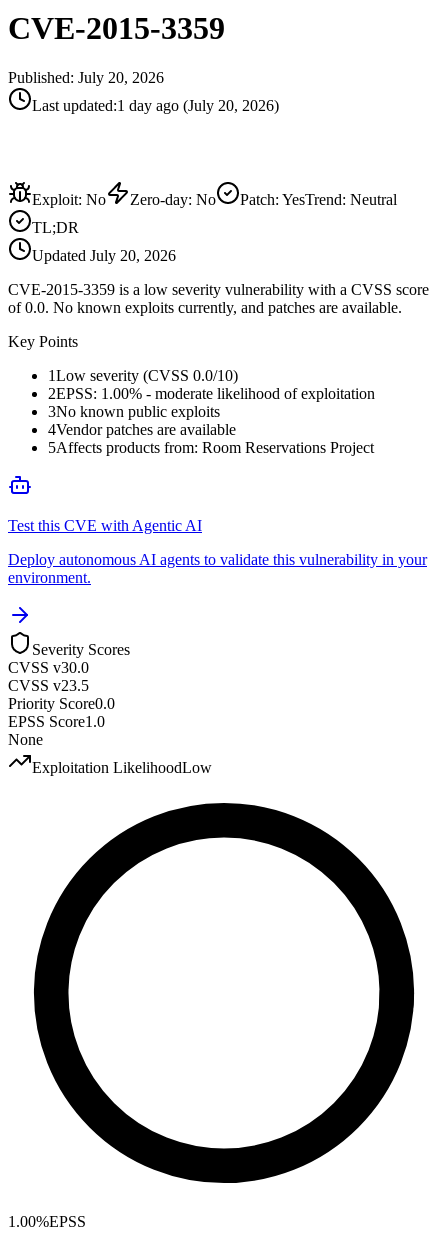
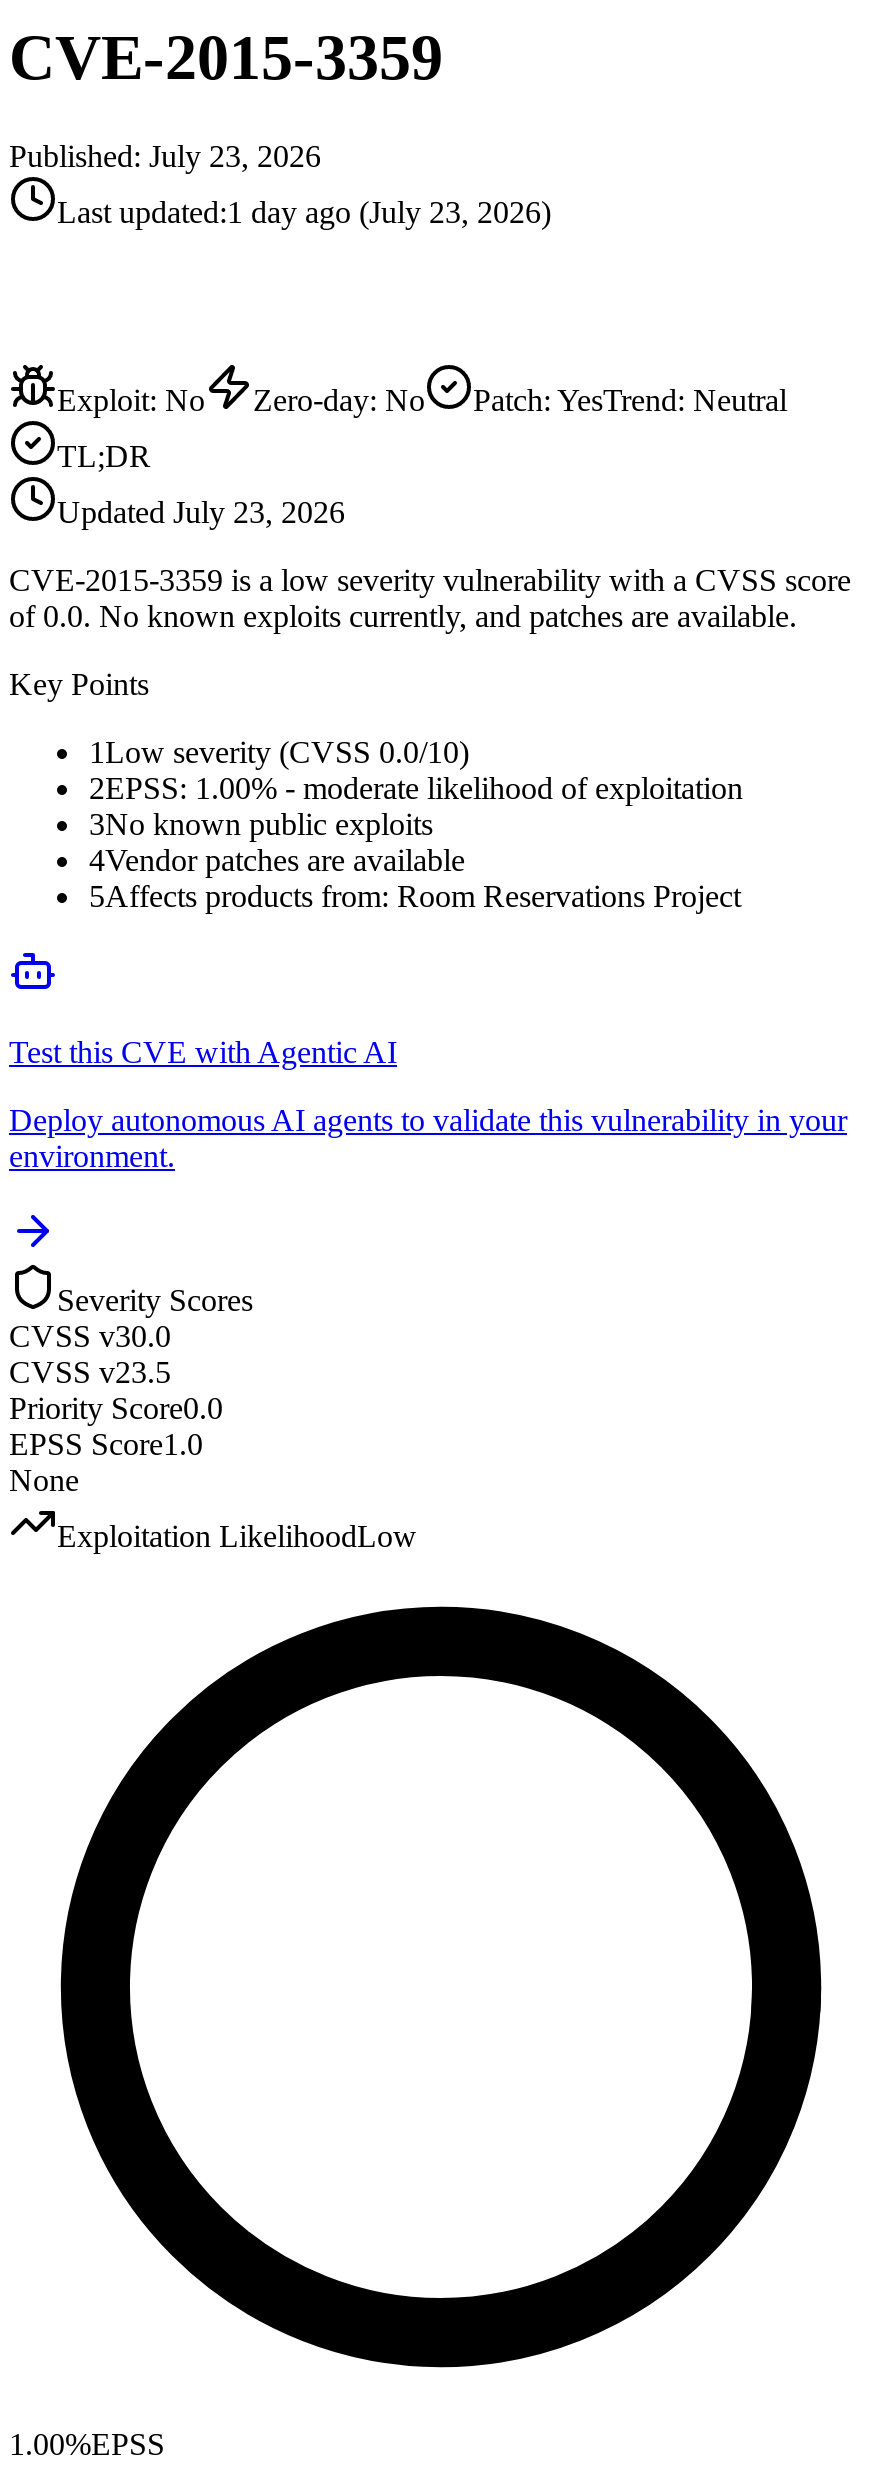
- Published: July 20, 2026
+ Published: July 23, 2026

- Last updated:1 day ago (July 20, 2026)
+ Last updated:1 day ago (July 23, 2026)

- Updated July 20, 2026
+ Updated July 23, 2026
